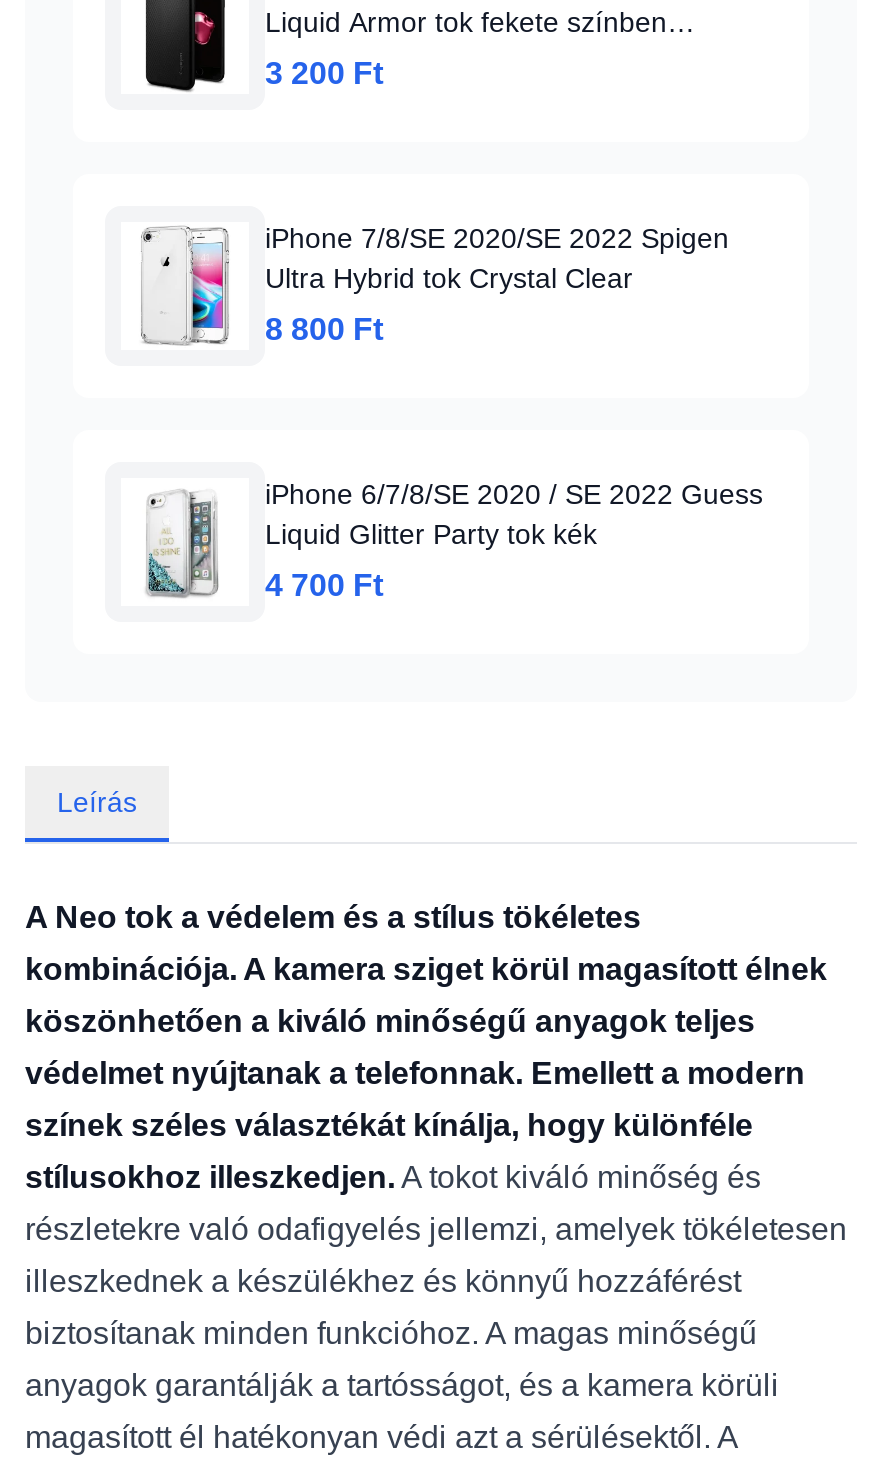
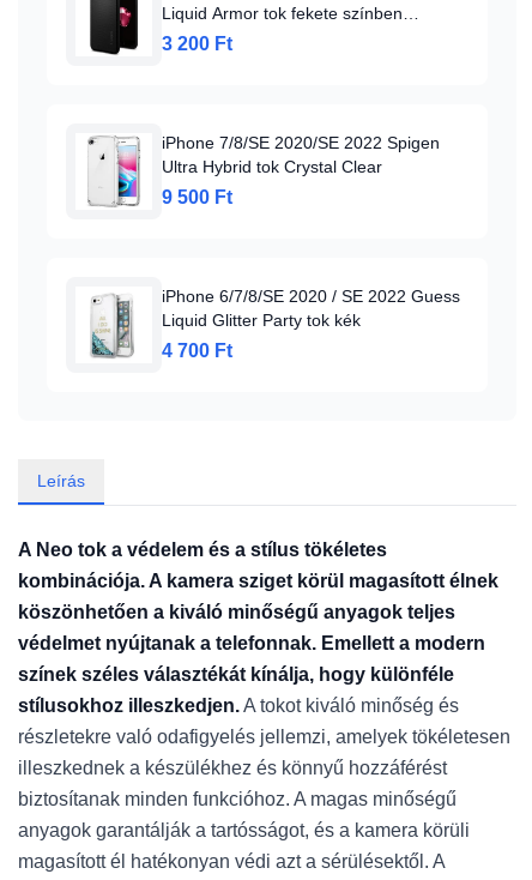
- 8 800 Ft
+ 9 500 Ft
